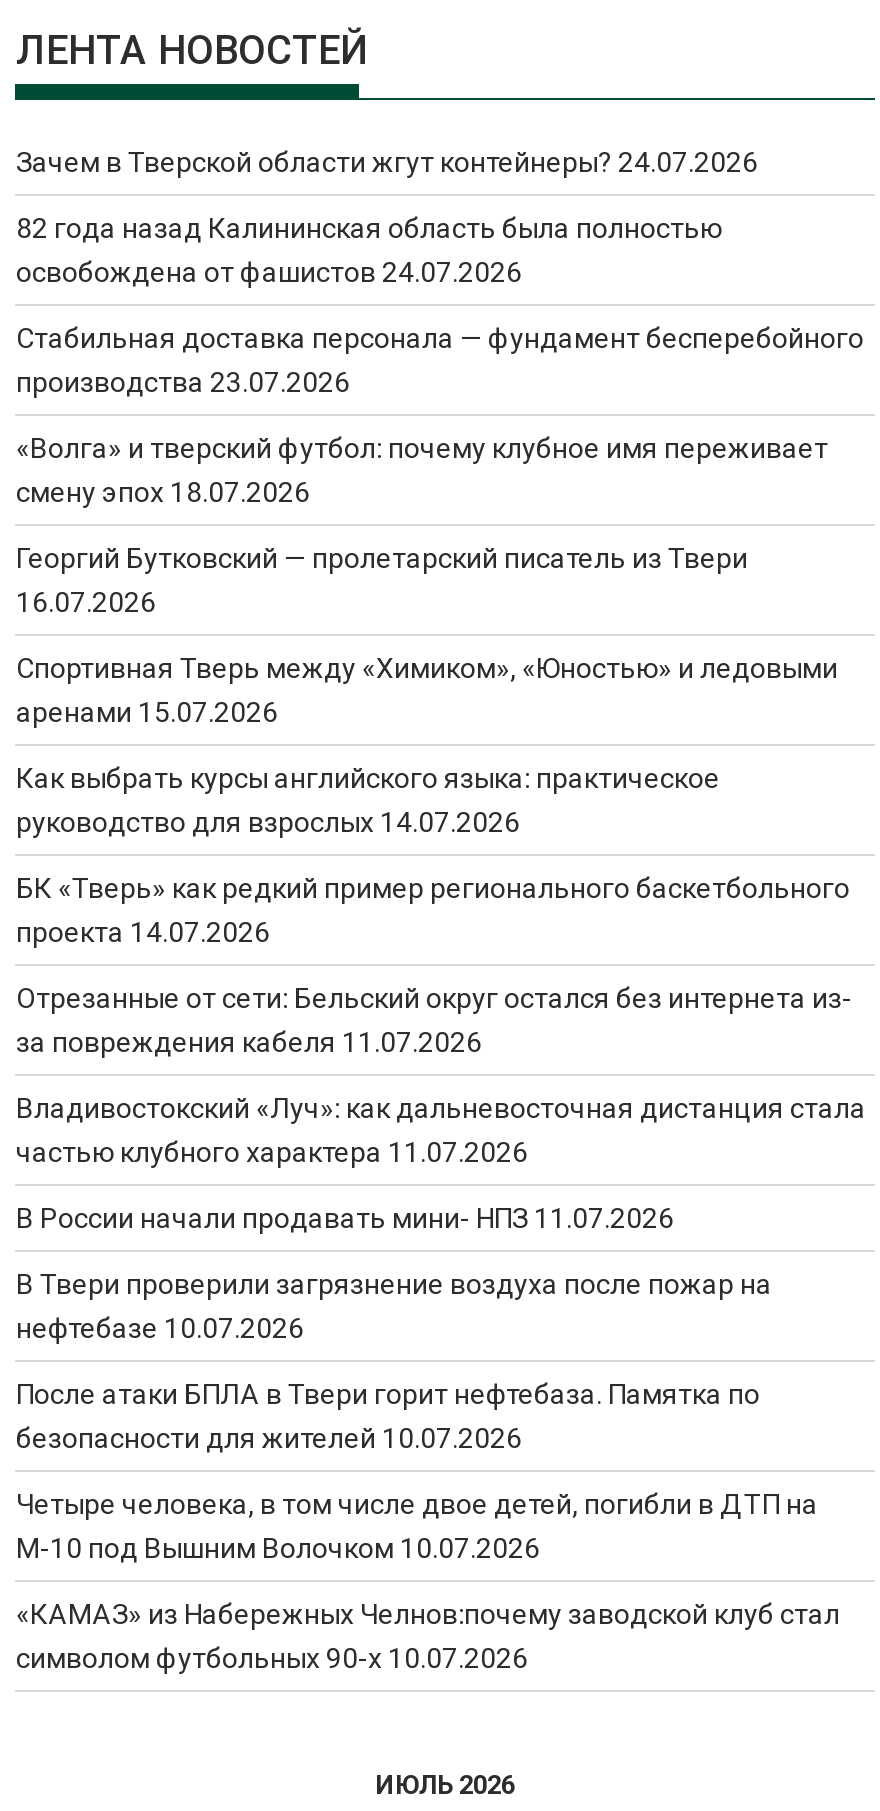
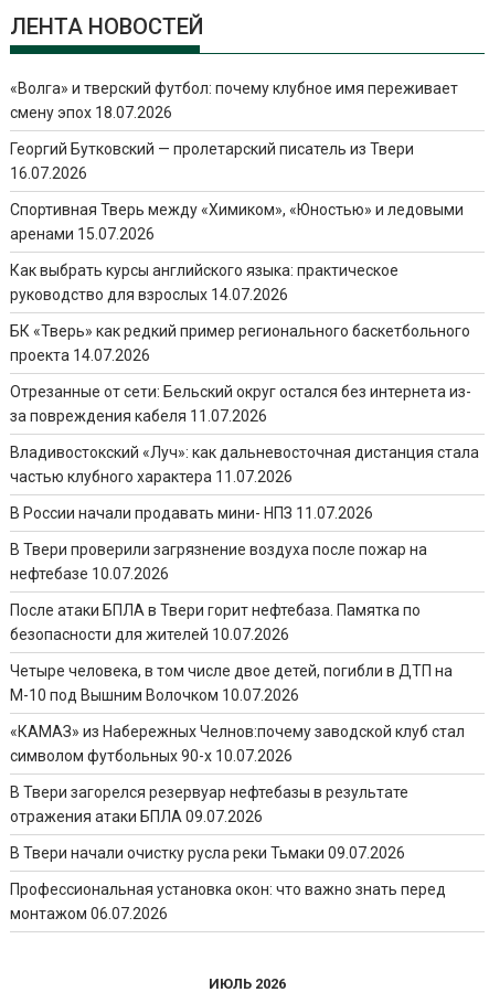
- Зачем в Тверской области жгут контейнеры? 24.07.2026
- 82 года назад Калининская область была полностью
- освобождена от фашистов 24.07.2026
- Стабильная доставка персонала — фундамент бесперебойного
- производства 23.07.2026

moved up: «Волга» и тверский футбол: почему клубное имя переживает | смену эпох 18.07.2026 | Георгий Бутковский — пролетарский писатель из Твери | ... | «КАМАЗ» из Набережных Челнов:почему заводской клуб стал | символом футбольных 90-х 10.07.2026

+ В Твери загорелся резервуар нефтебазы в результате
+ отражения атаки БПЛА 09.07.2026
+ В Твери начали очистку русла реки Тьмаки 09.07.2026
+ Профессиональная установка окон: что важно знать перед
+ монтажом 06.07.2026
